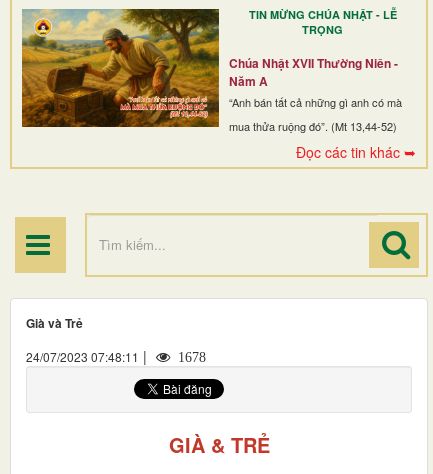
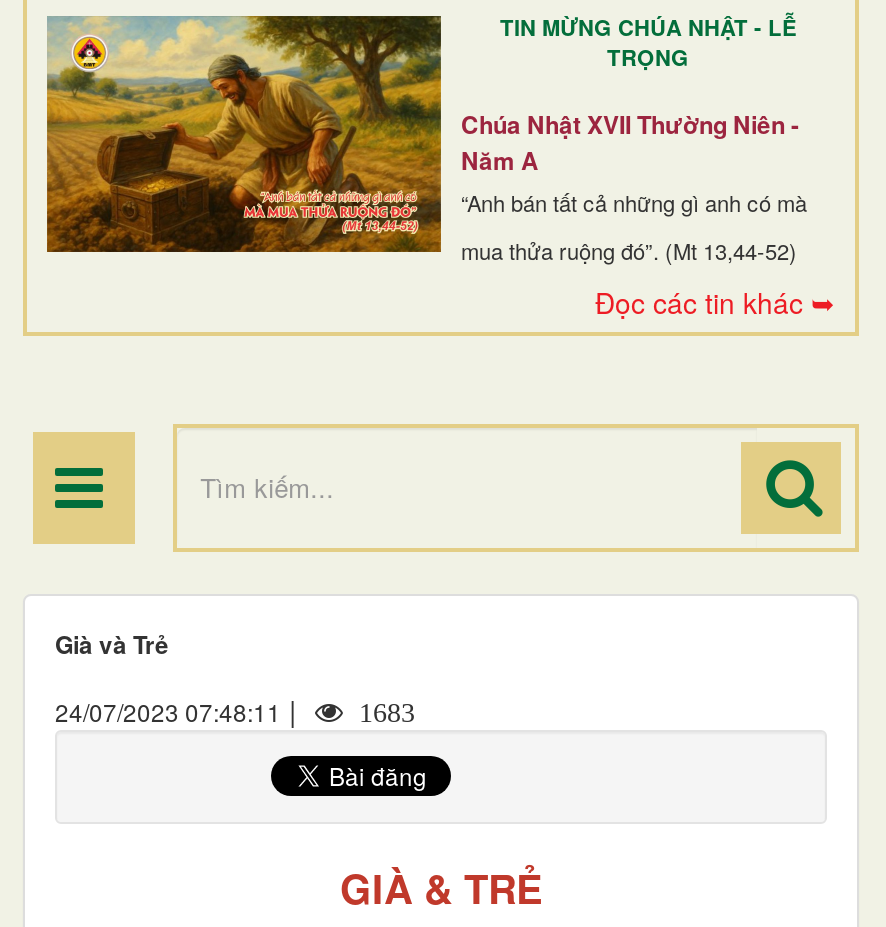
- 1678
+ 1683
